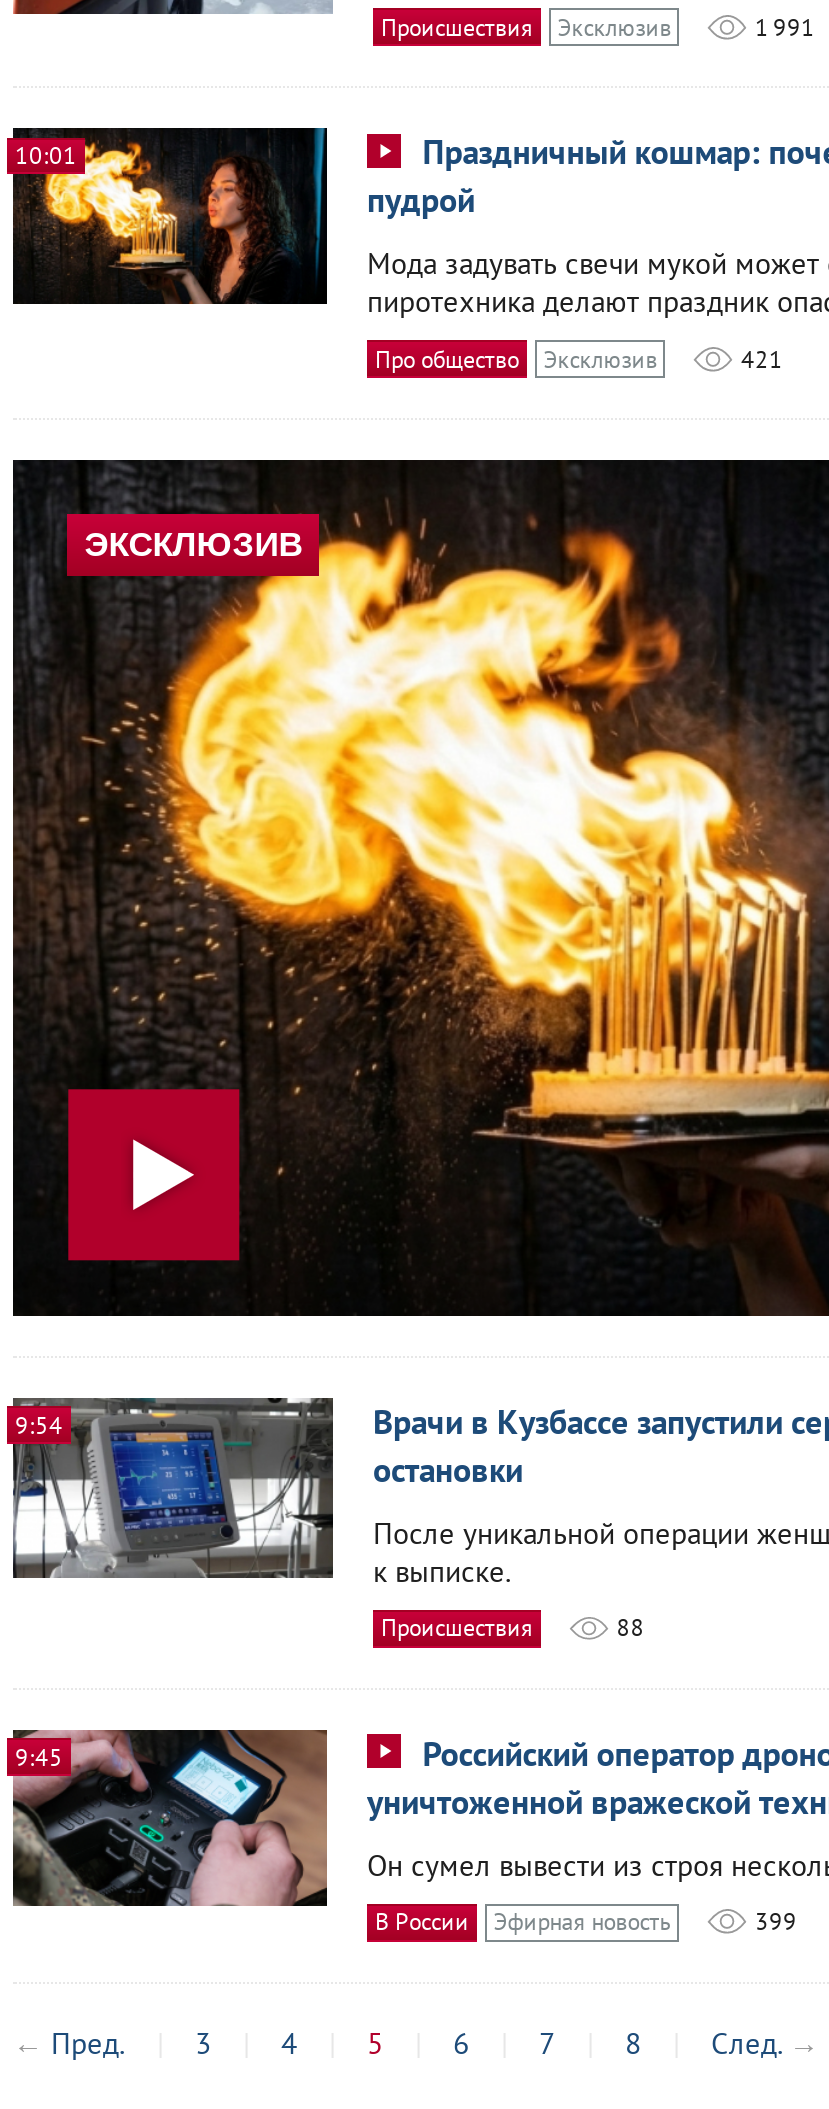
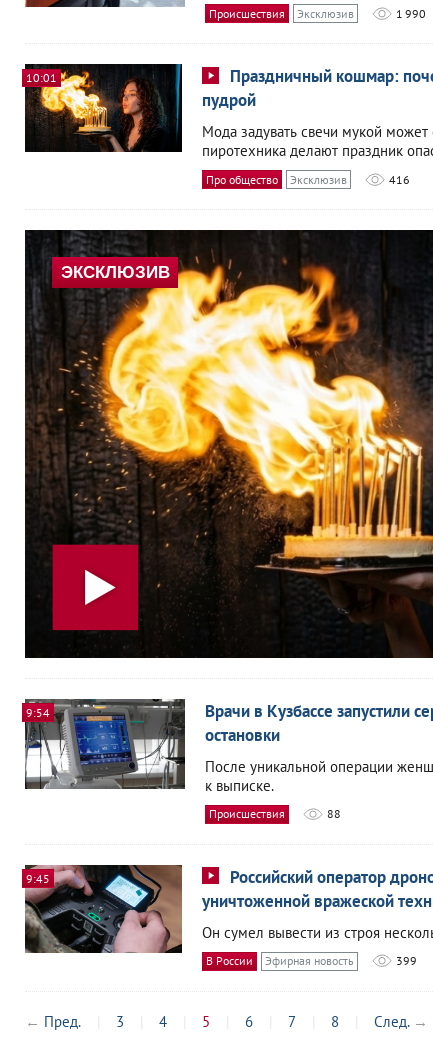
- 1 991
+ 1 990

- 421
+ 416
